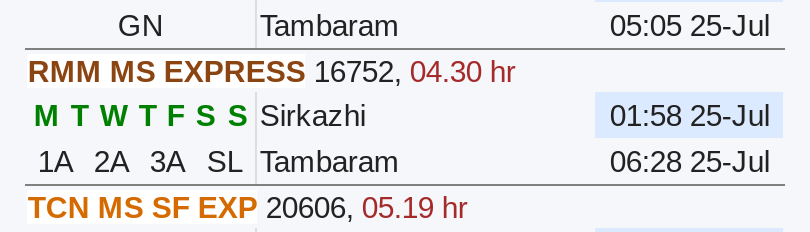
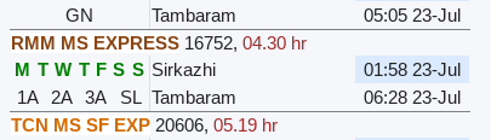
- 05:05 25-Jul
+ 05:05 23-Jul

- 01:58 25-Jul
+ 01:58 23-Jul

- 06:28 25-Jul
+ 06:28 23-Jul
